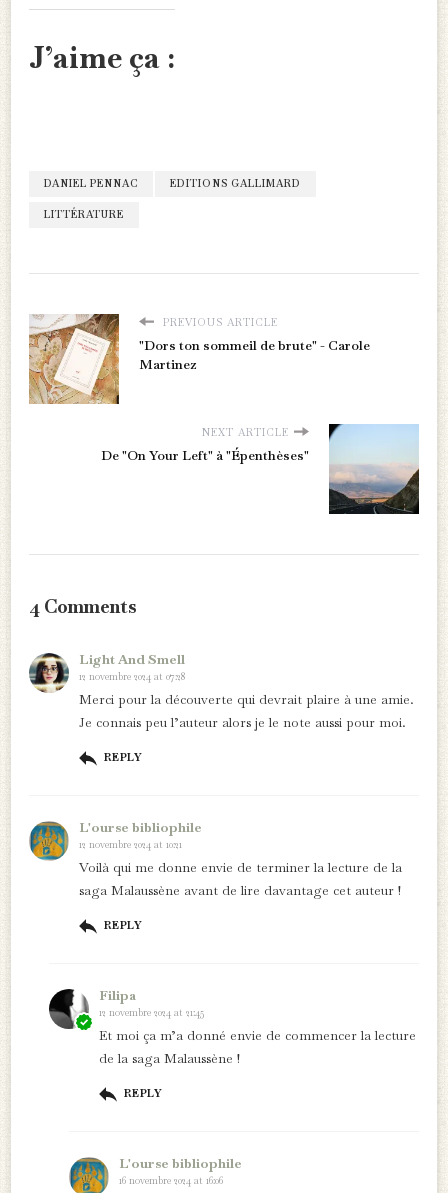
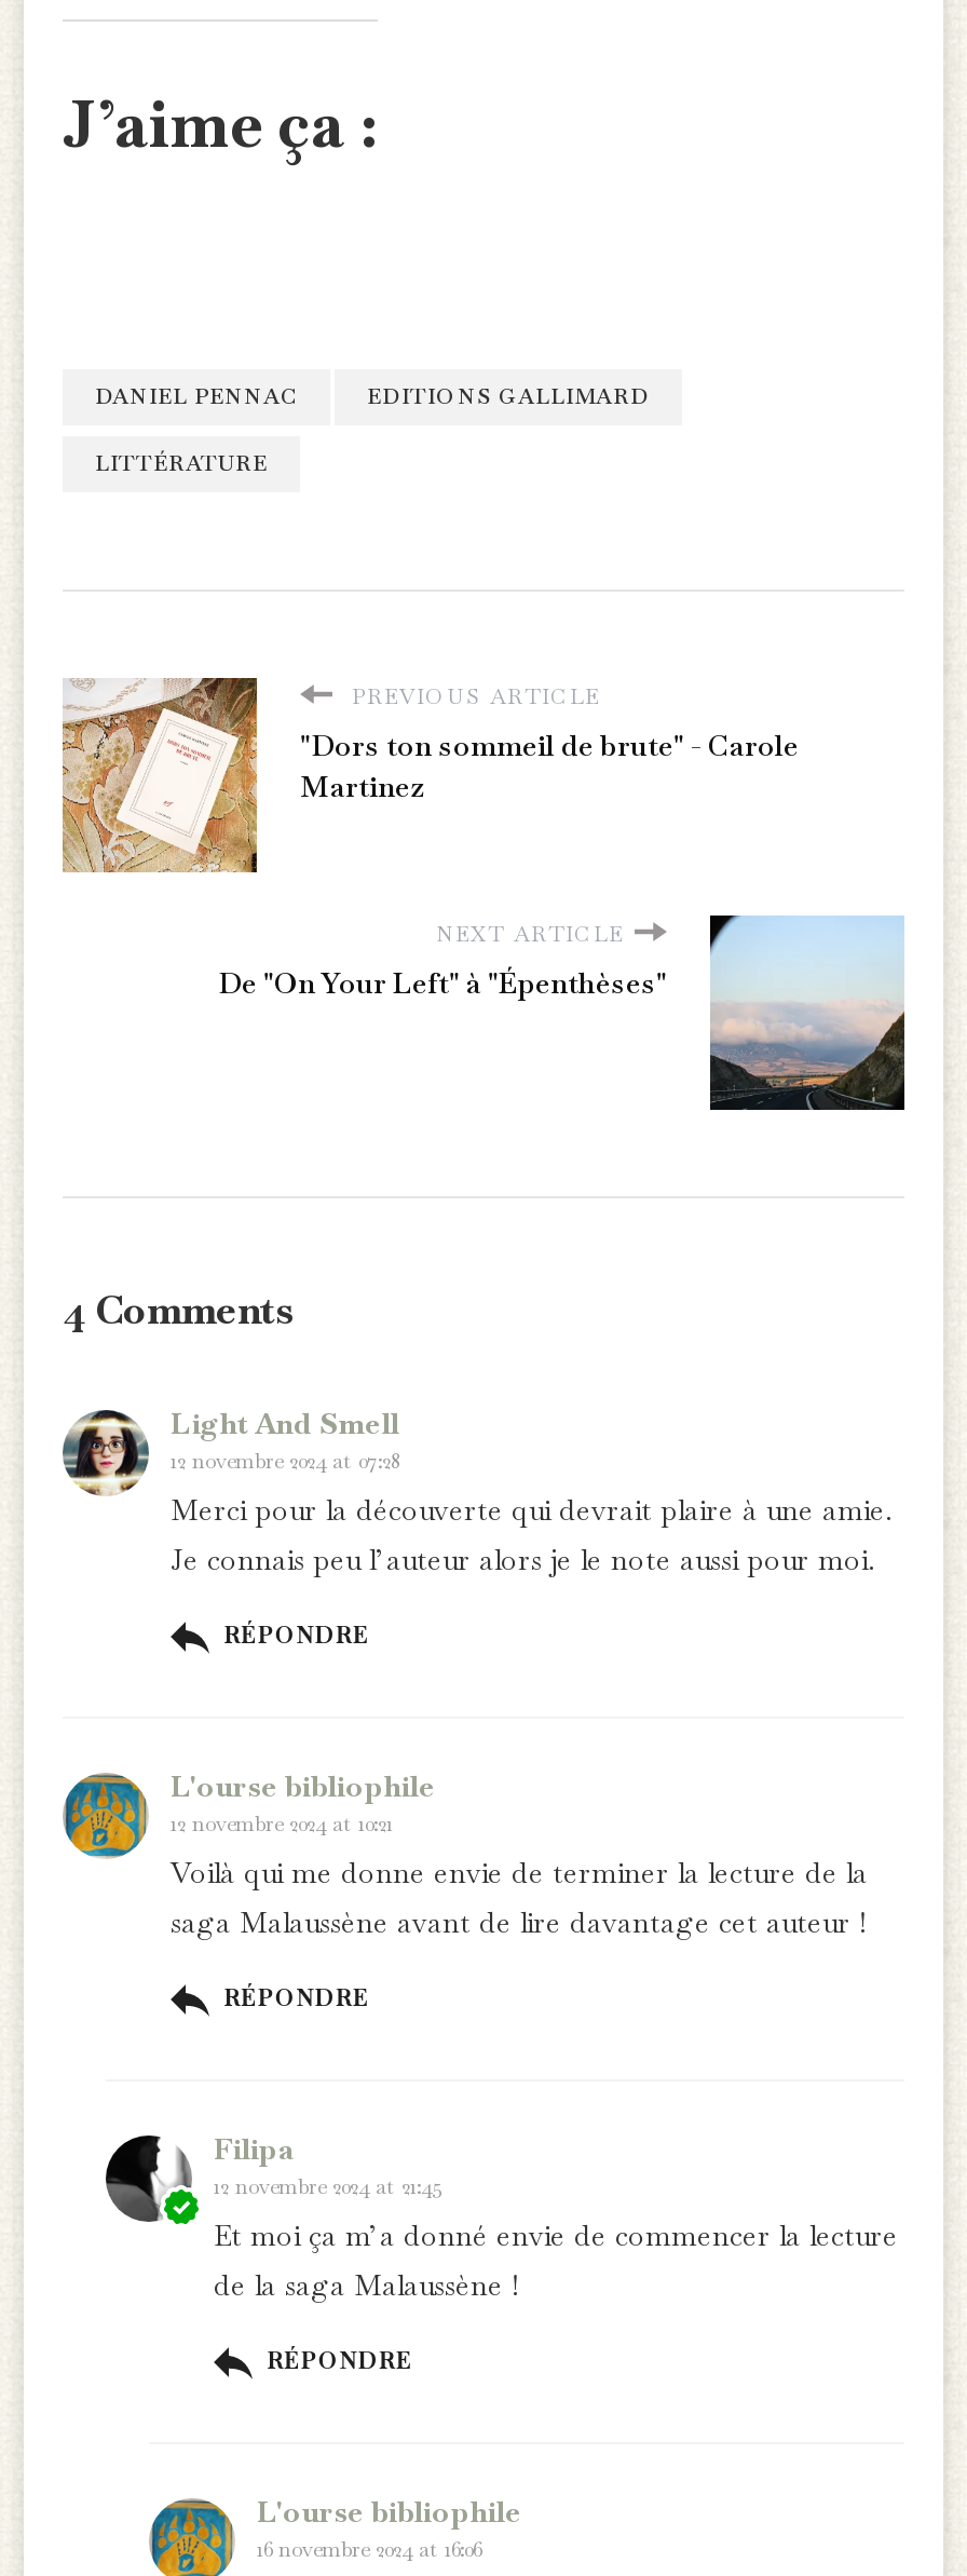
- REPLY
+ RÉPONDRE

- REPLY
+ RÉPONDRE

- REPLY
+ RÉPONDRE
